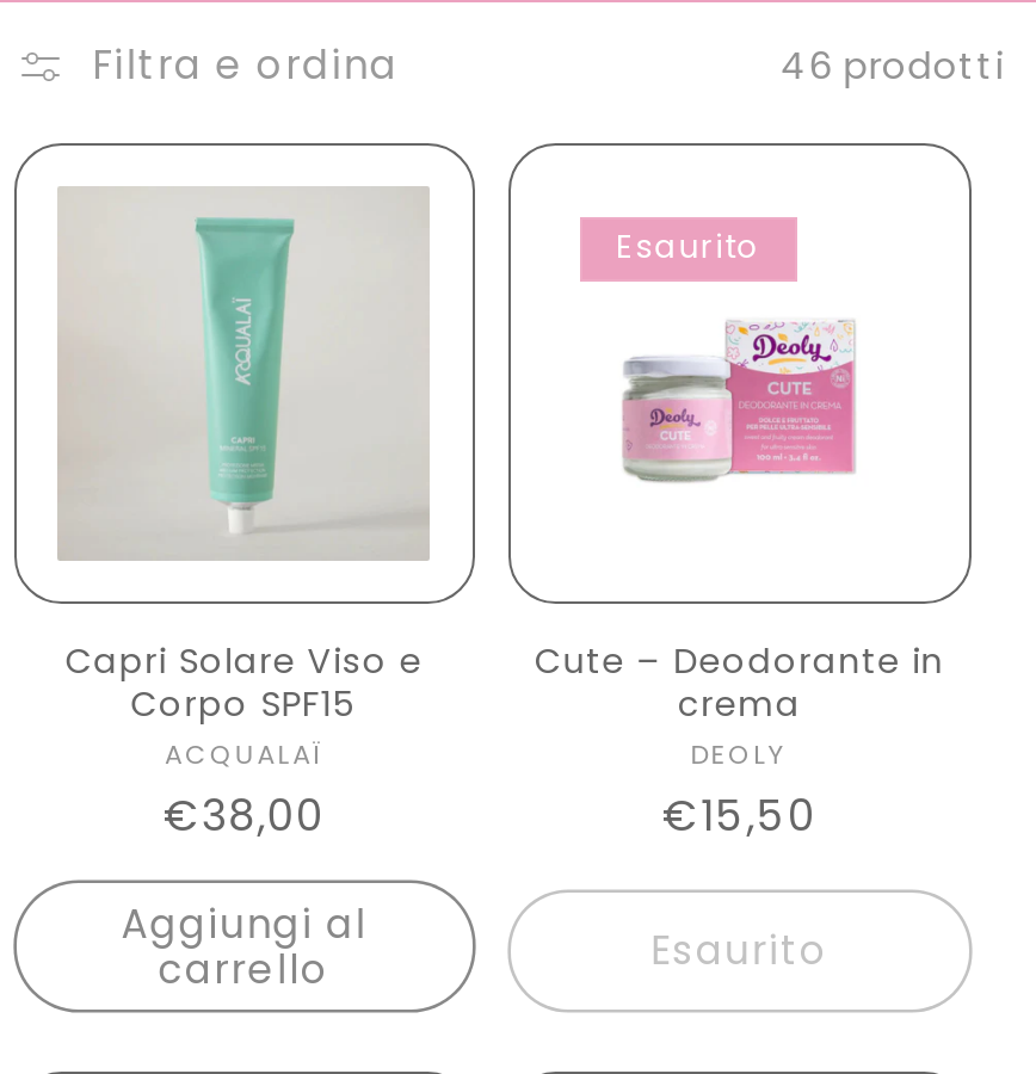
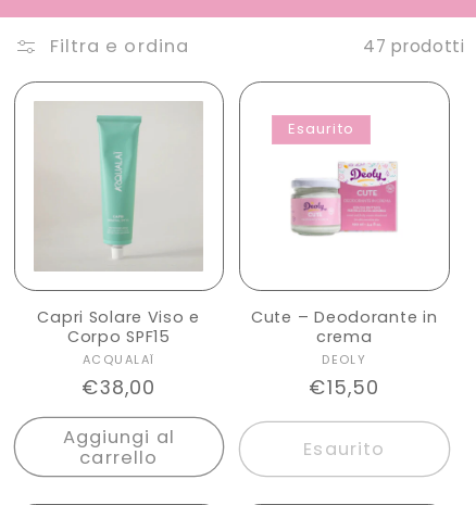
- 46 prodotti
+ 47 prodotti
